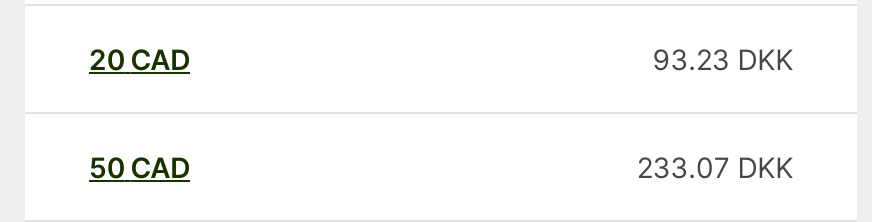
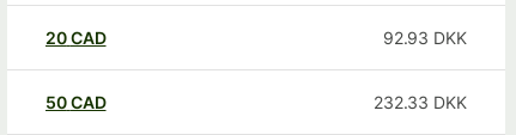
- 93.23 DKK
+ 92.93 DKK

- 233.07 DKK
+ 232.33 DKK
